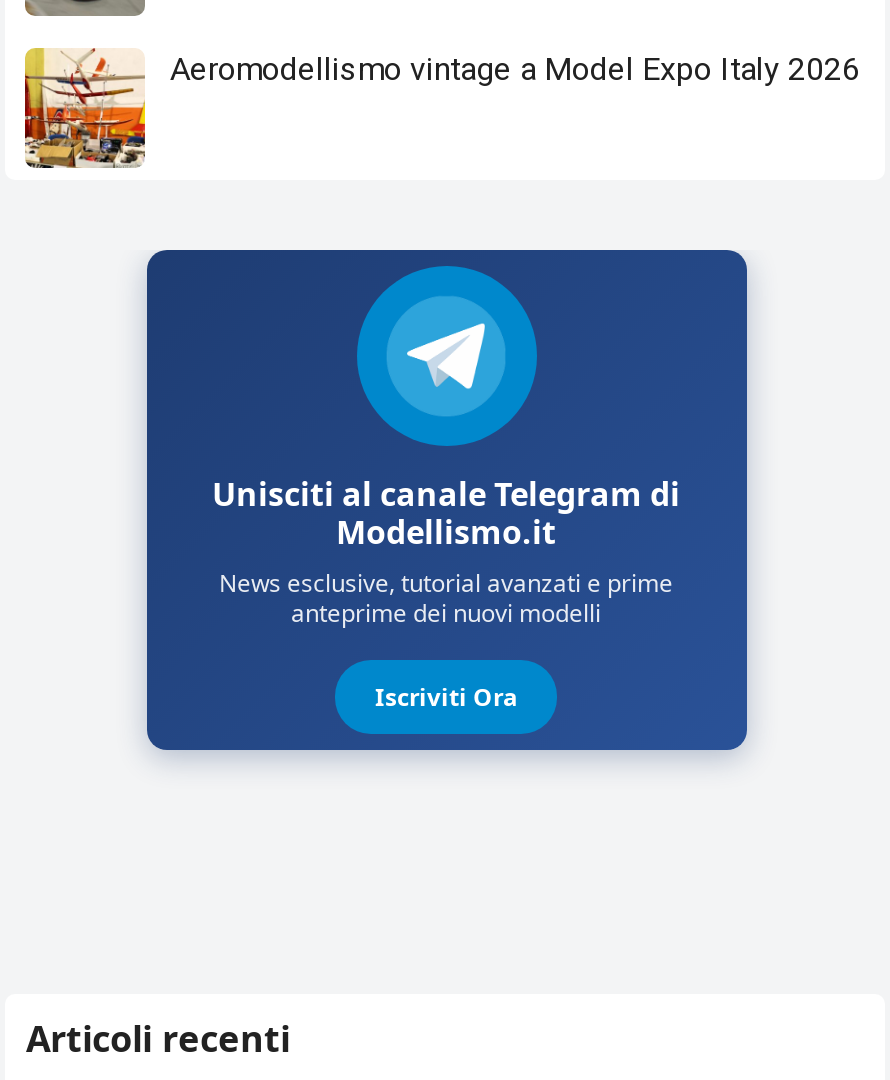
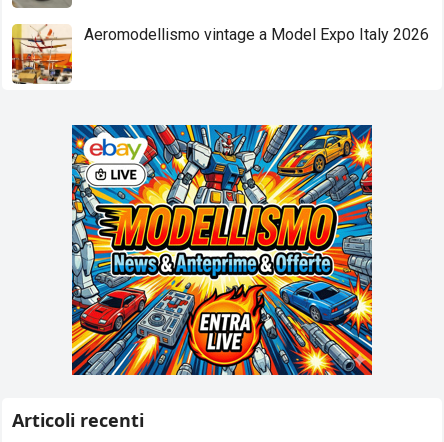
- [image]
+ [image]
